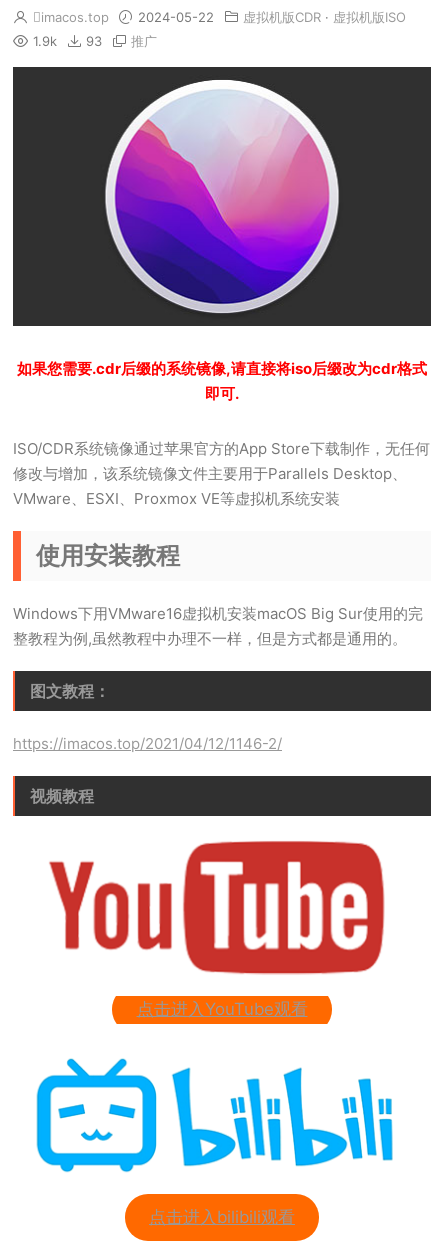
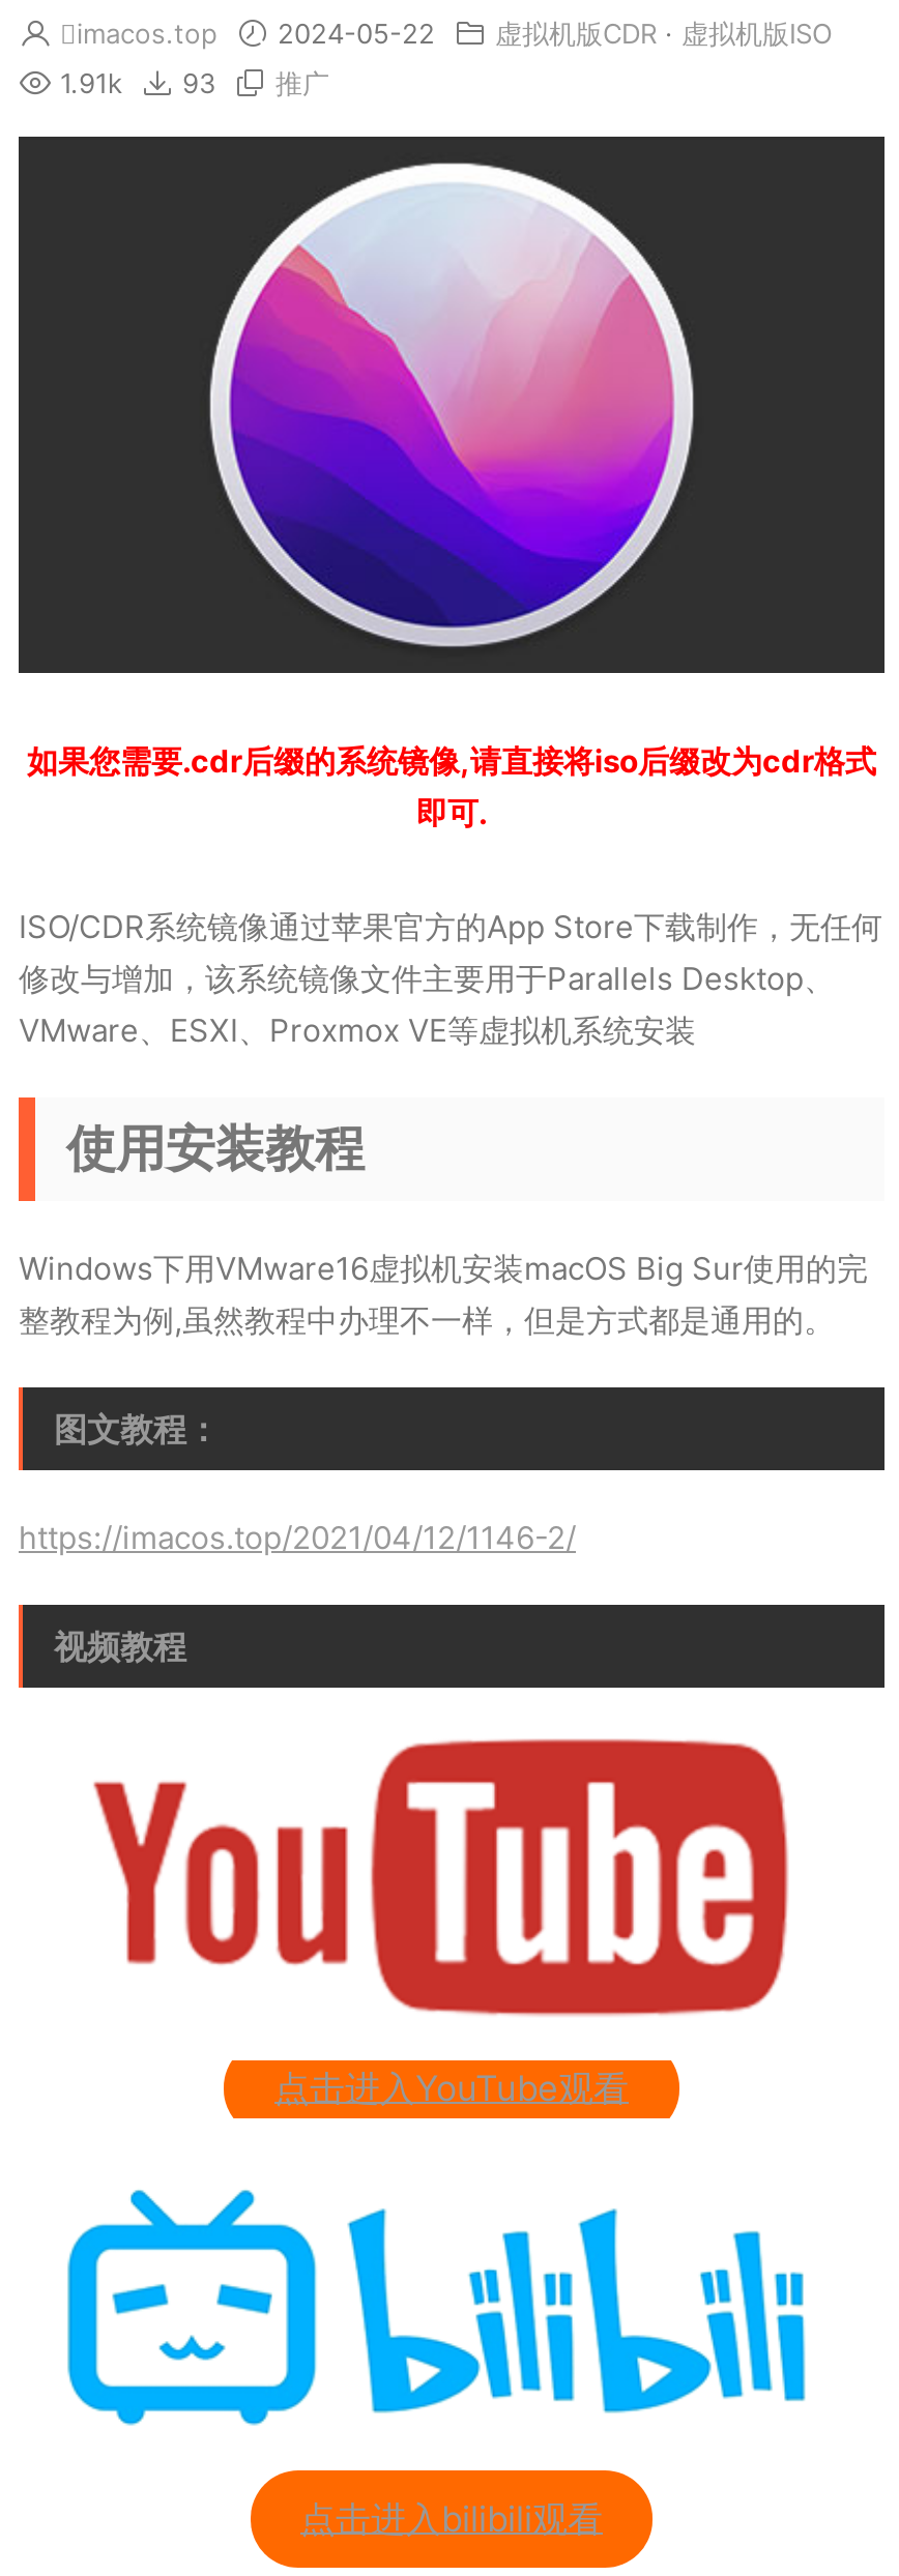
- 1.9k 93 推广
+ 1.91k 93 推广
